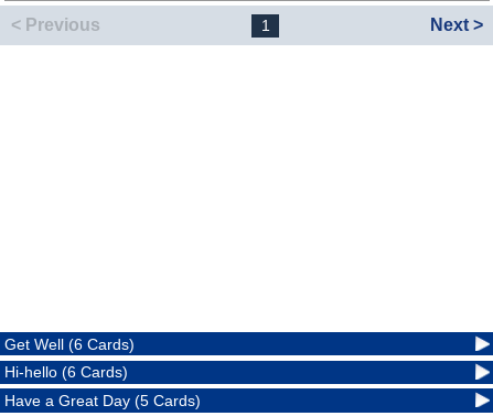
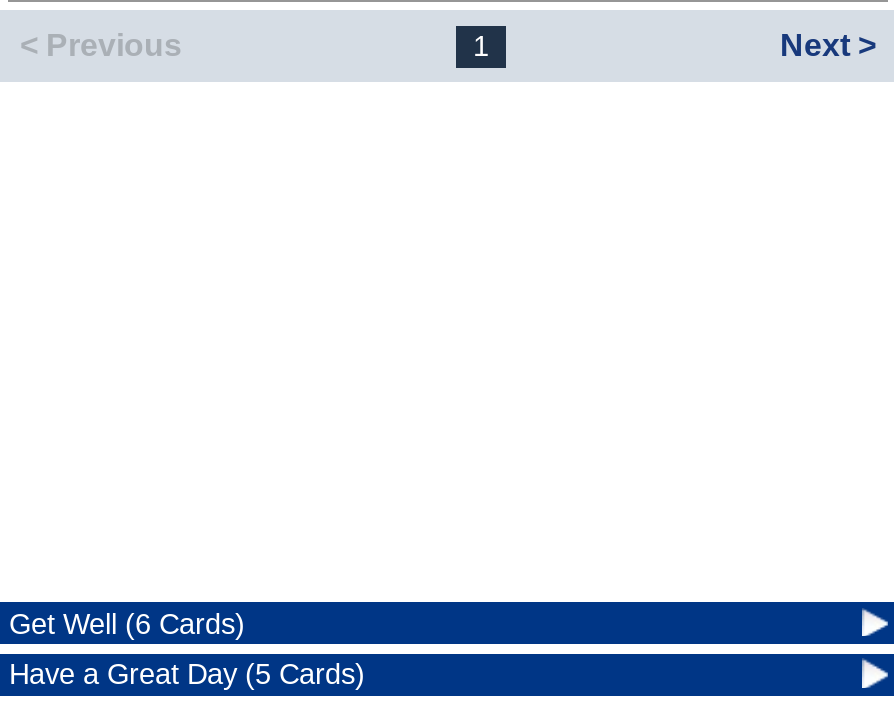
- Hi-hello (6 Cards)
